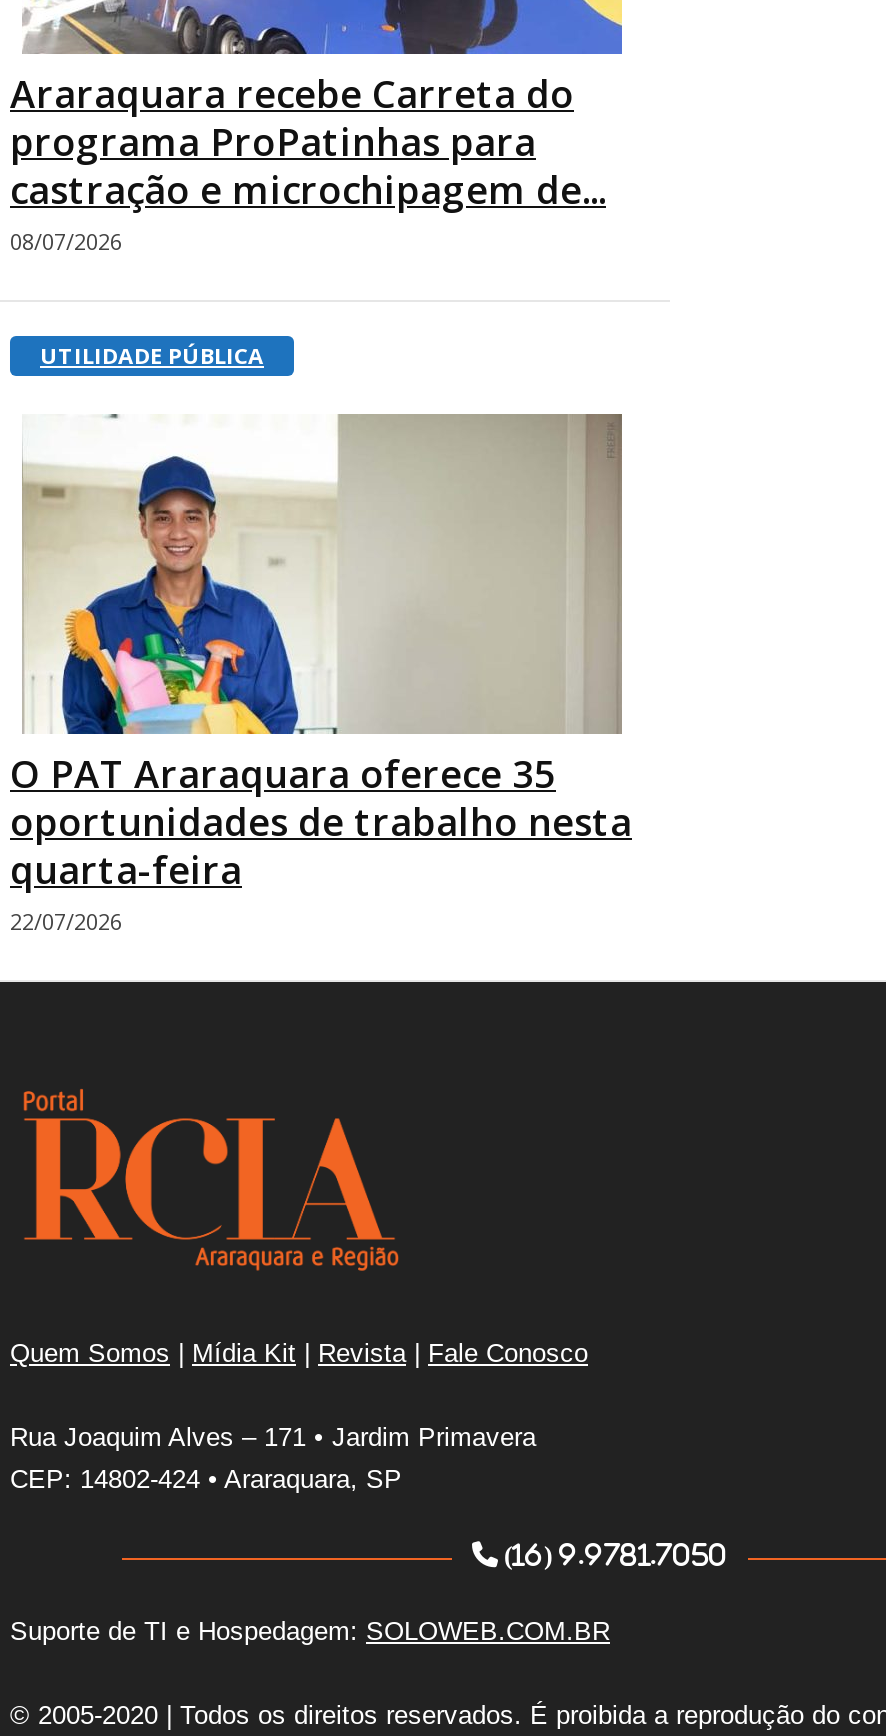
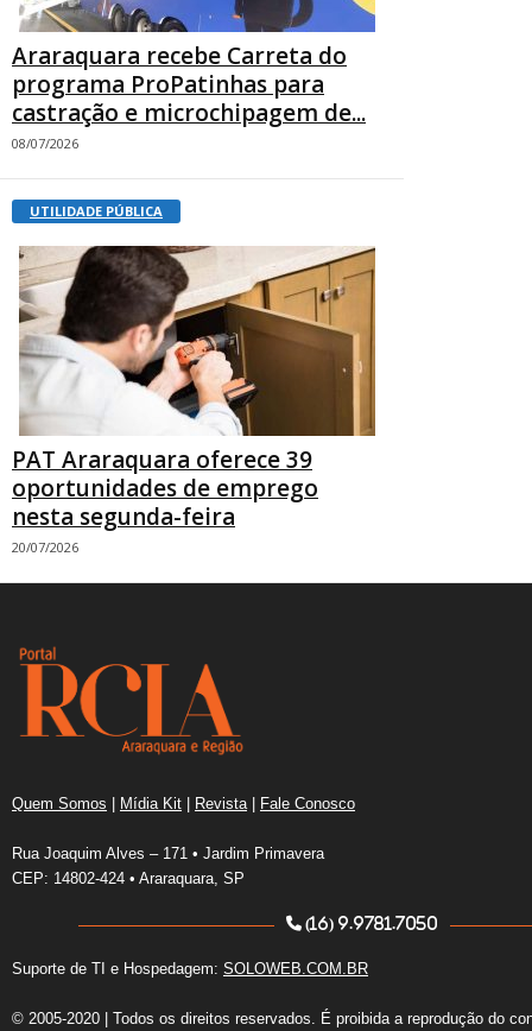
- [image]
- O PAT Araraquara oferece 35
- oportunidades de trabalho nesta
- quarta-feira
- 22/07/2026
+ [image]
+ PAT Araraquara oferece 39
+ oportunidades de emprego
+ nesta segunda-feira
+ 20/07/2026
